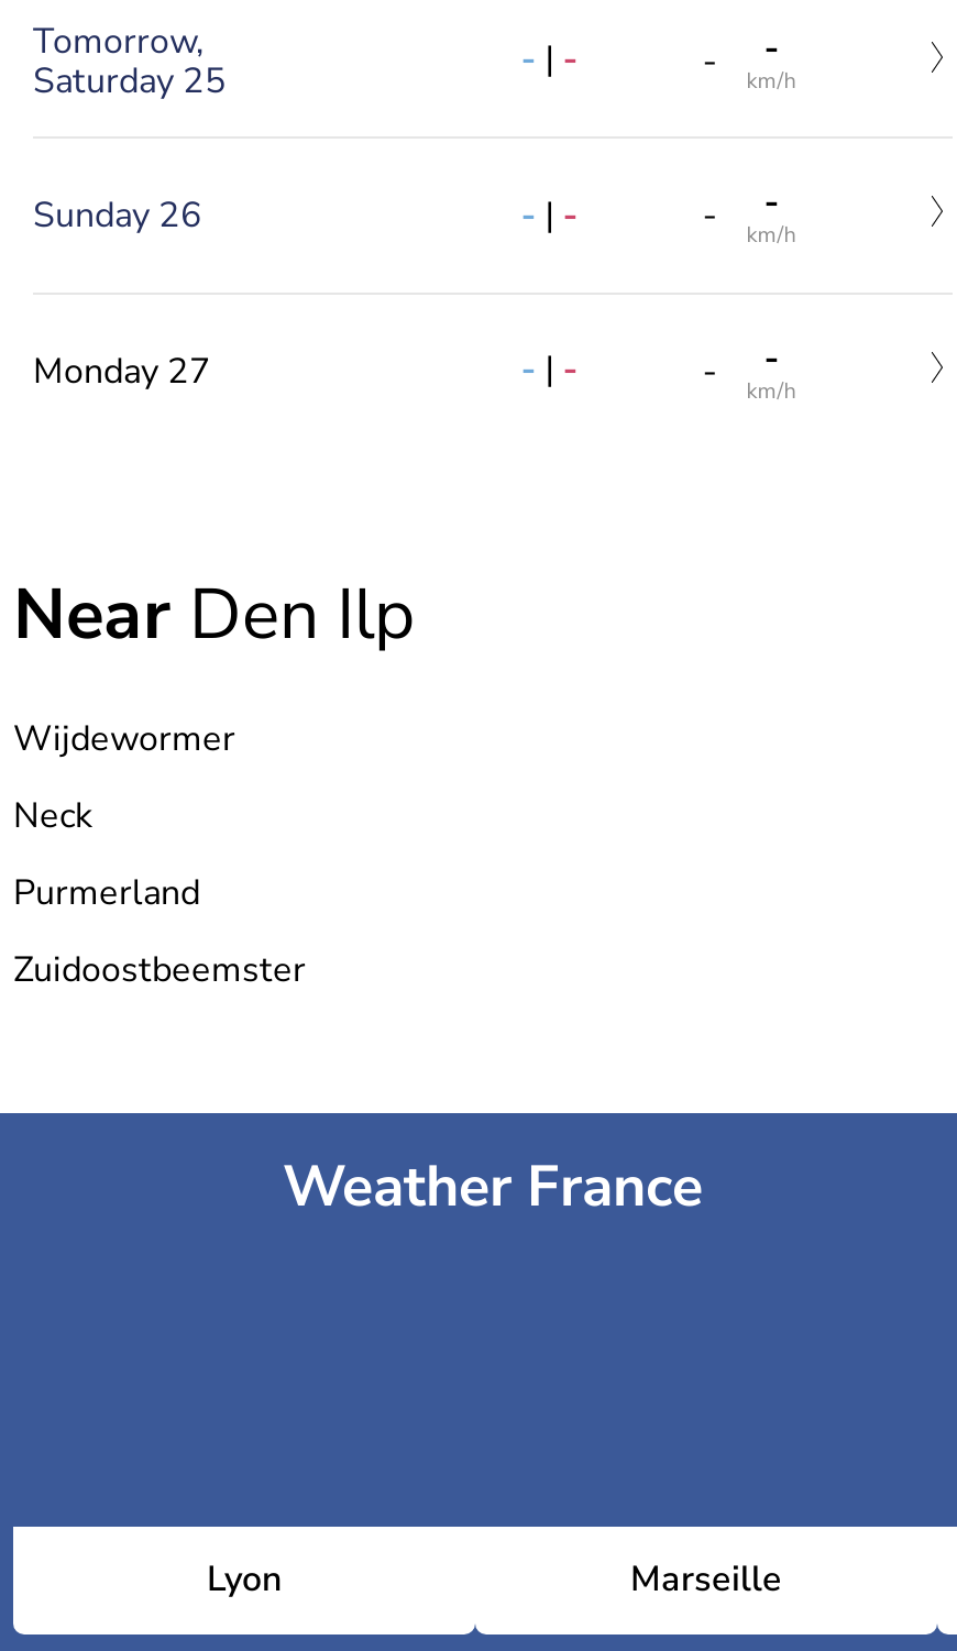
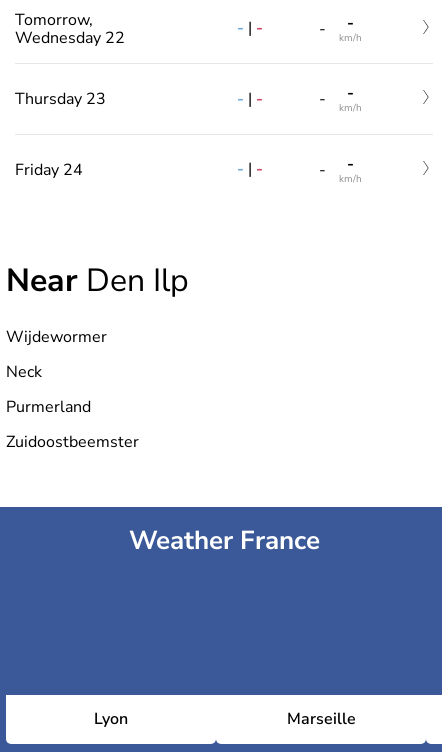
- Saturday 25
+ Wednesday 22

- Sunday 26
+ Thursday 23

- Monday 27
+ Friday 24
